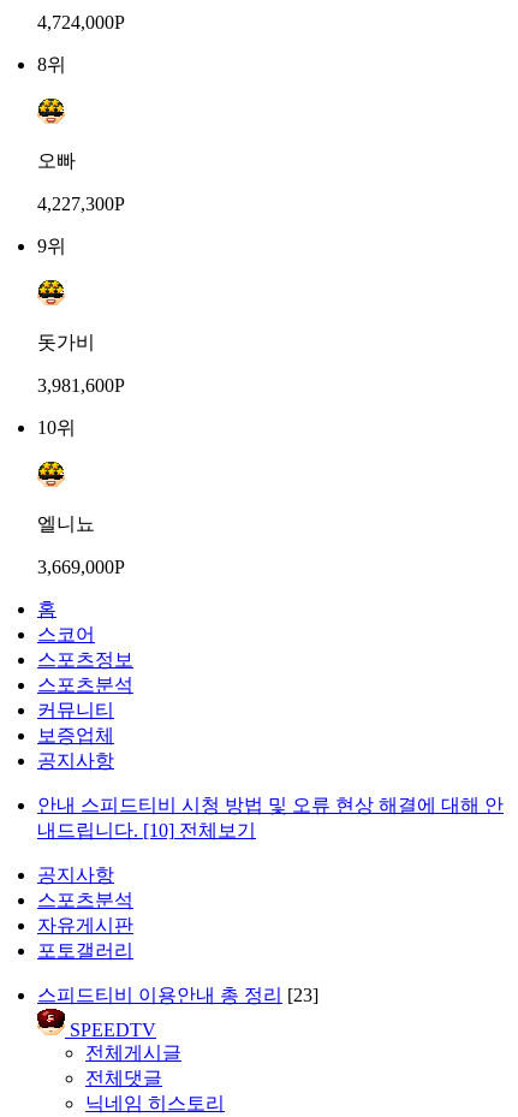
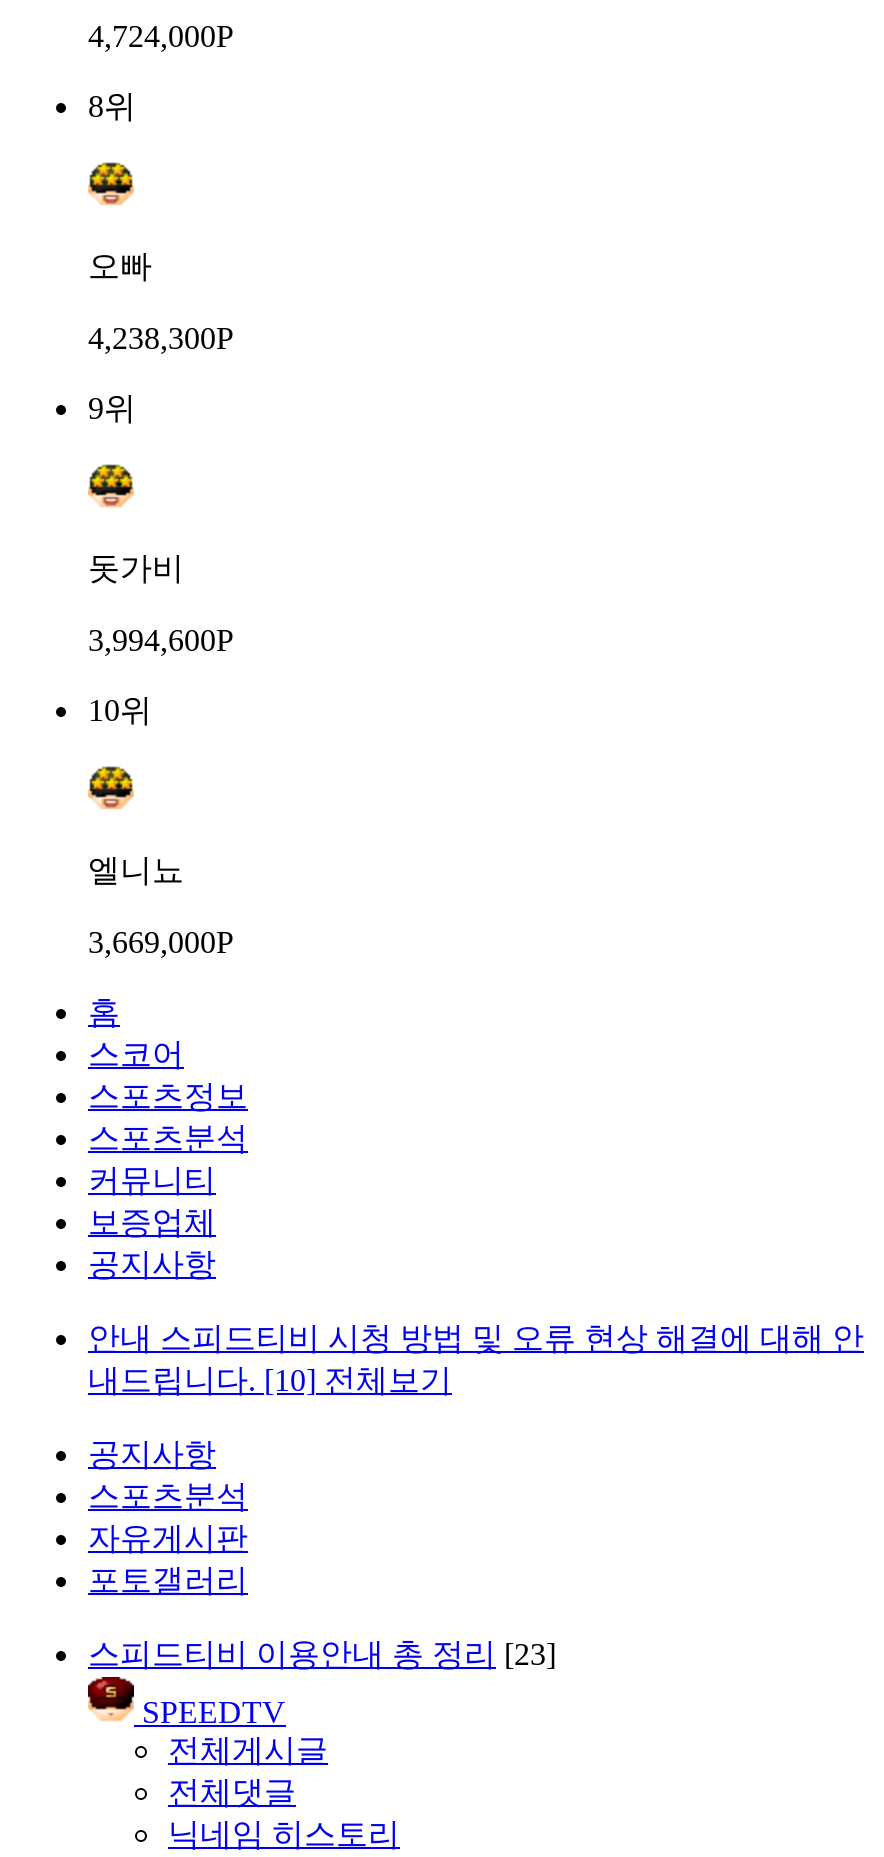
- 4,227,300P
+ 4,238,300P

- 3,981,600P
+ 3,994,600P
